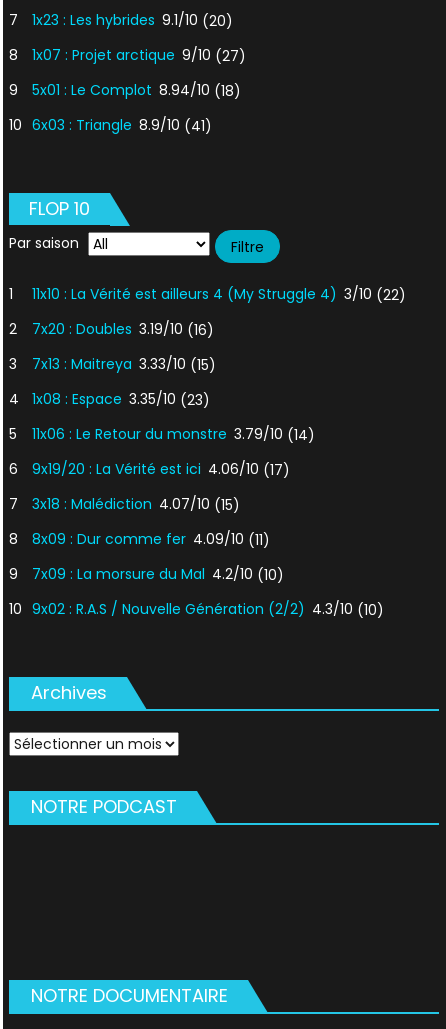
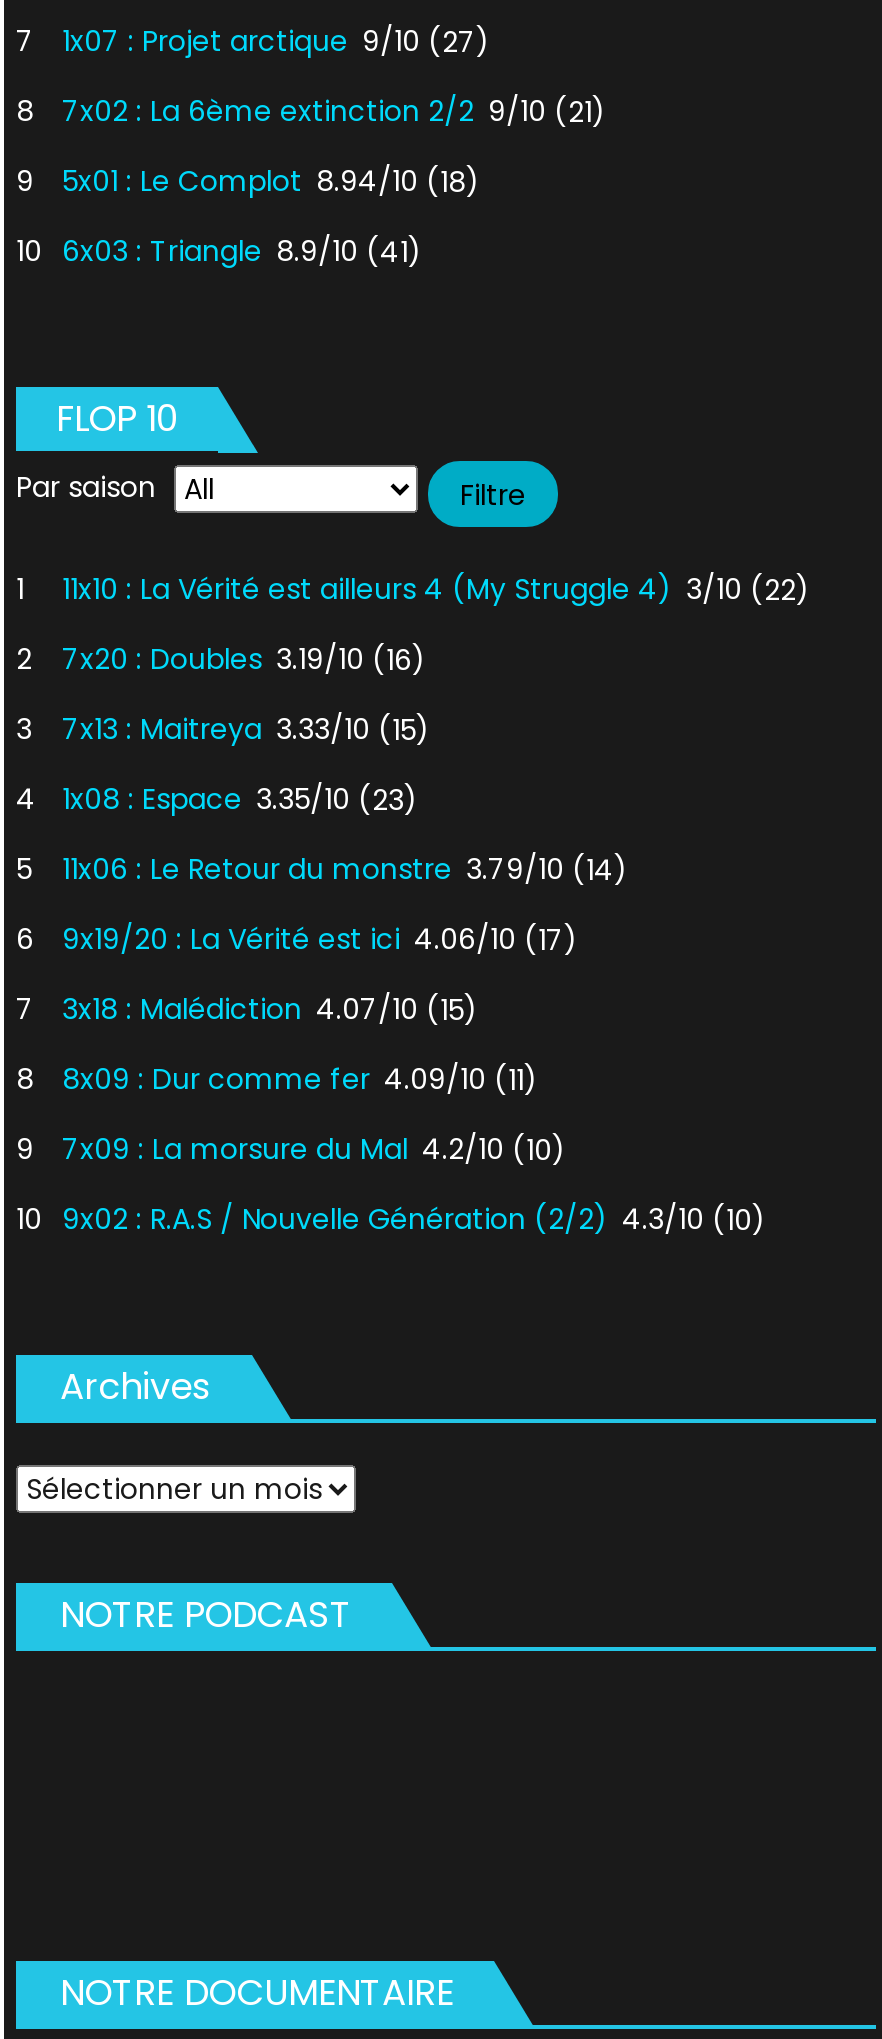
- 1x23 : Les hybrides 9.1/10 (20)

moved up: 1x07 : Projet arctique 9/10 (27)

+ 7x02 : La 6ème extinction 2/2 9/10 (21)
